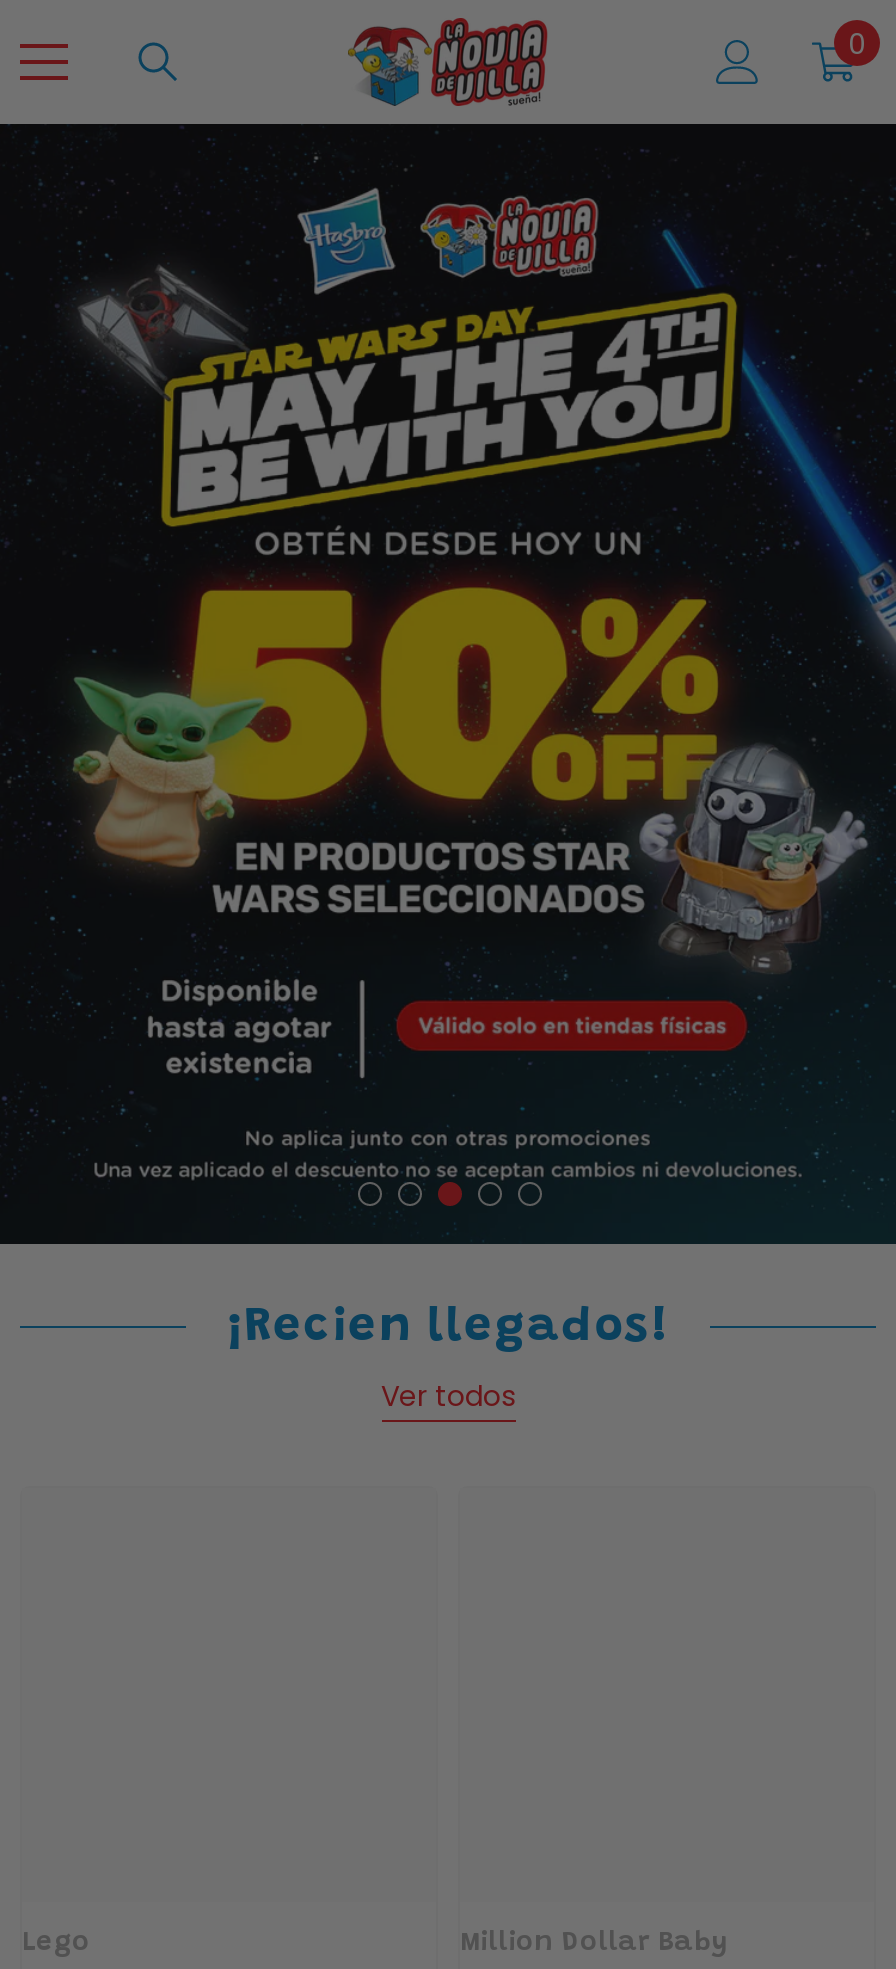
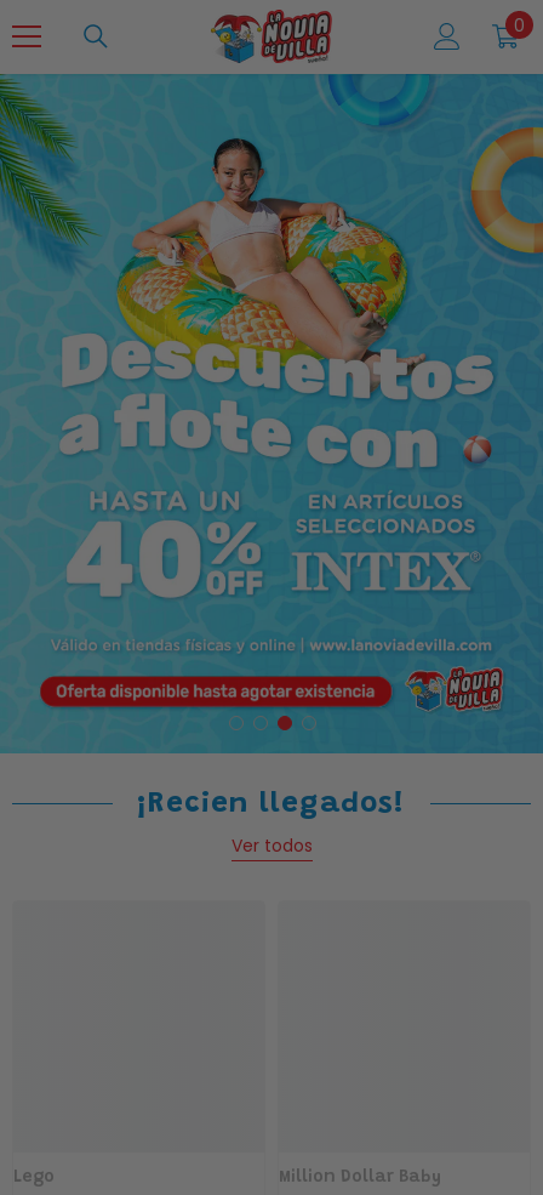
- [image]
+ [image]
